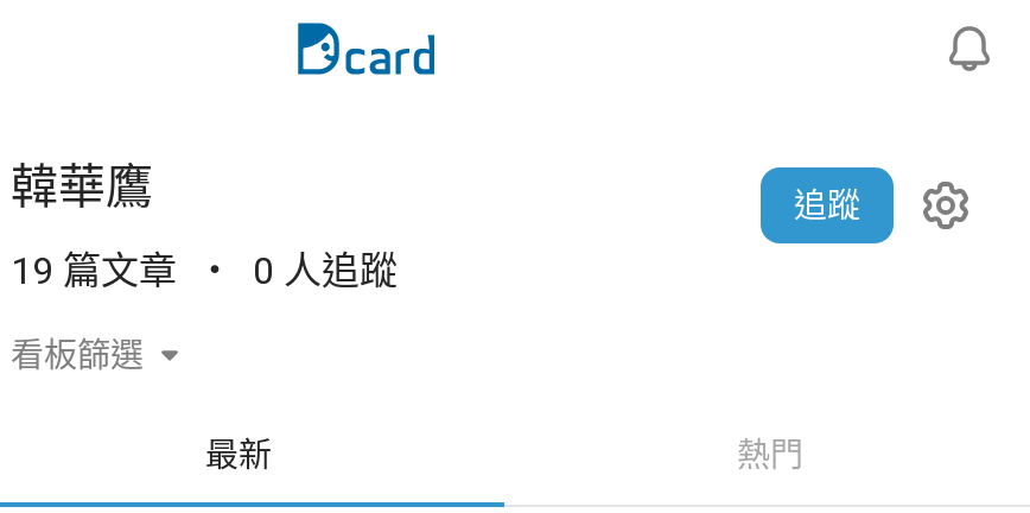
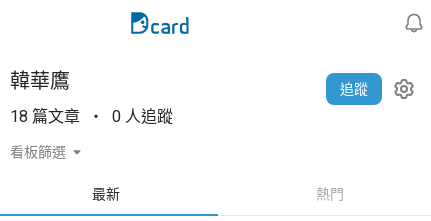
- 19 篇文章 0 人追蹤
+ 18 篇文章 0 人追蹤
